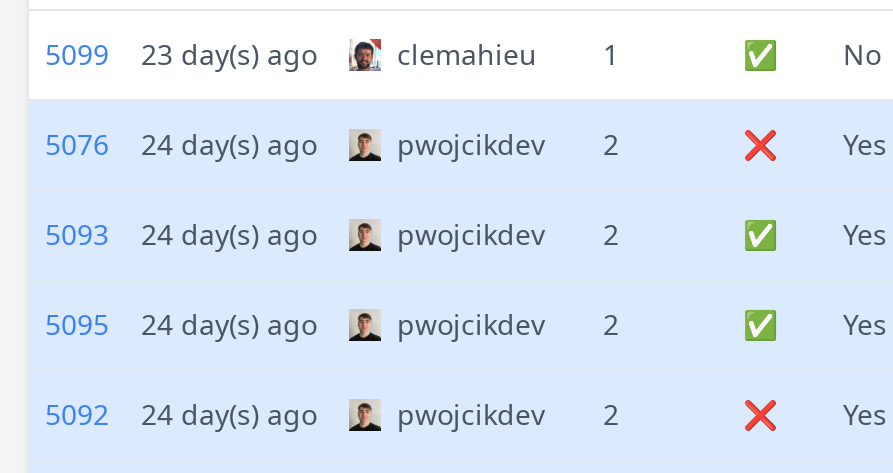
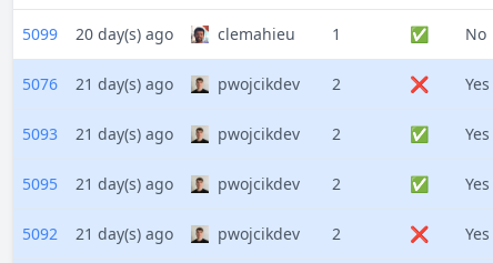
- 5099 23 day(s) ago
+ 5099 20 day(s) ago

- 5076 24 day(s) ago
+ 5076 21 day(s) ago

- 5093 24 day(s) ago
+ 5093 21 day(s) ago

- 5095 24 day(s) ago
+ 5095 21 day(s) ago

- 5092 24 day(s) ago
+ 5092 21 day(s) ago
